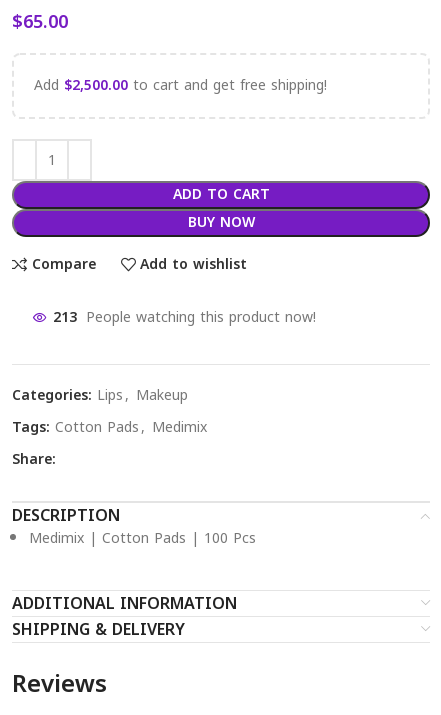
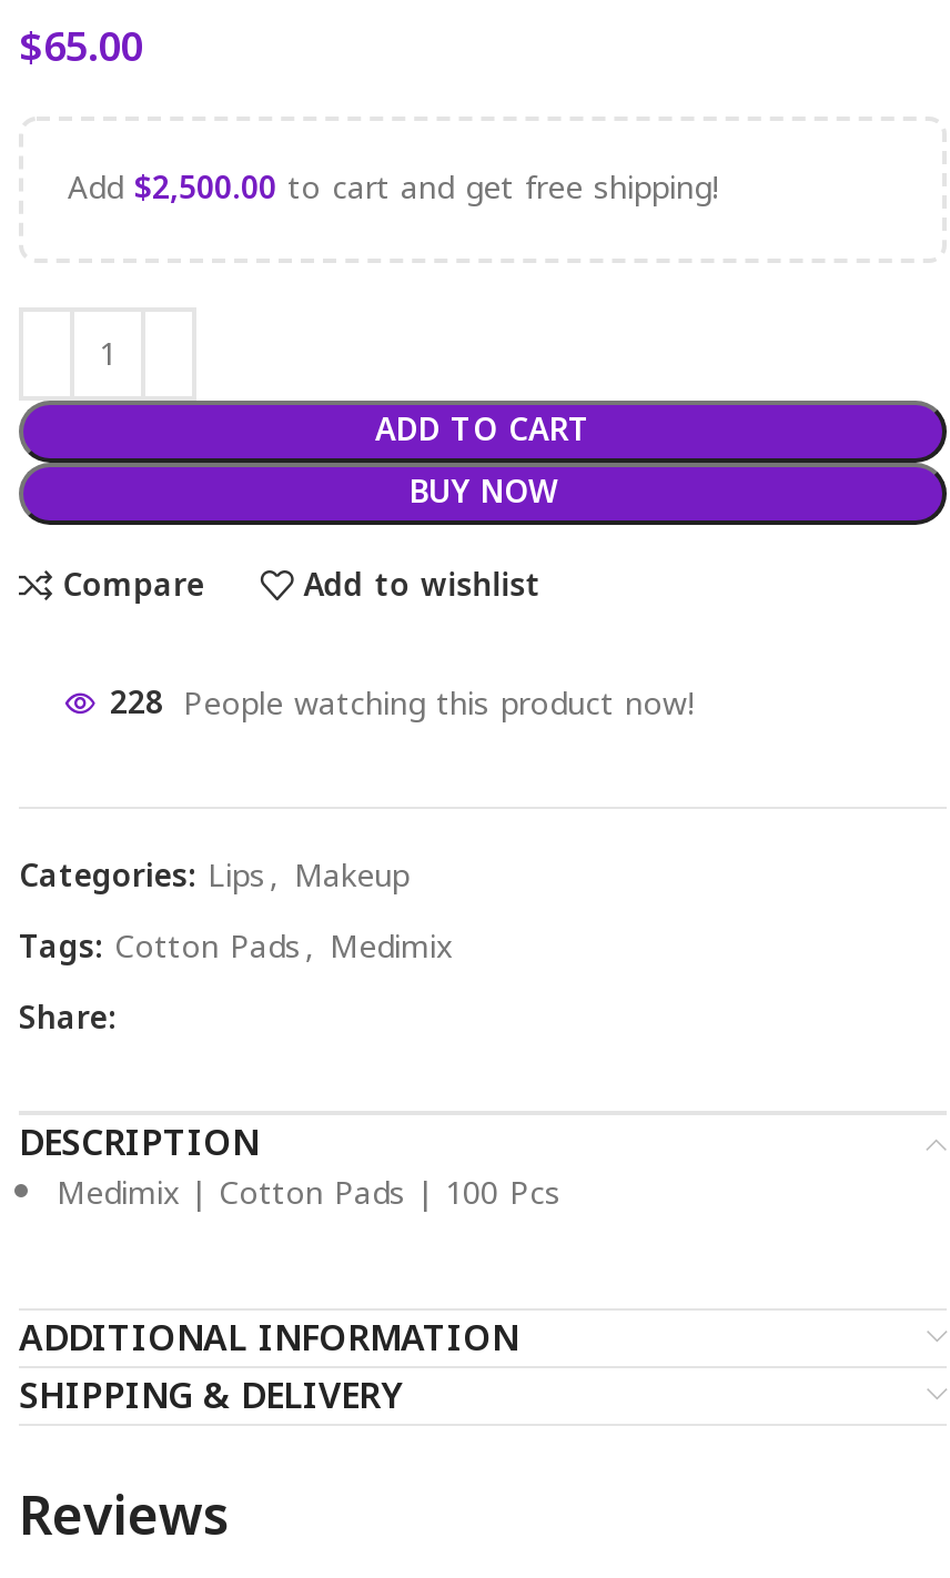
- 213 People watching this product now!
+ 228 People watching this product now!
